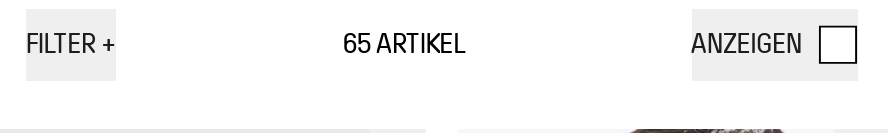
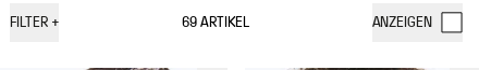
- 65 ARTIKEL
+ 69 ARTIKEL
